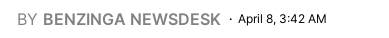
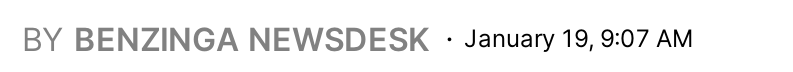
- BY BENZINGA NEWSDESK April 8, 3:42 AM
+ BY BENZINGA NEWSDESK January 19, 9:07 AM
